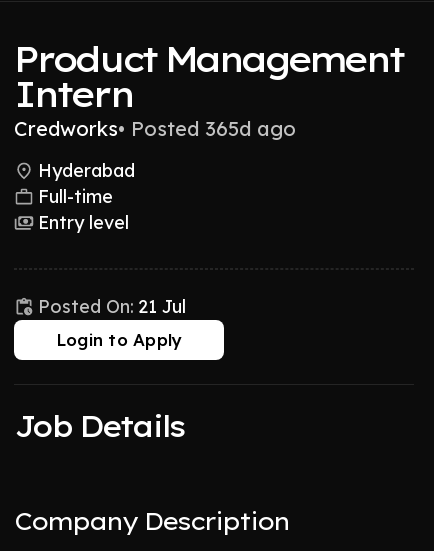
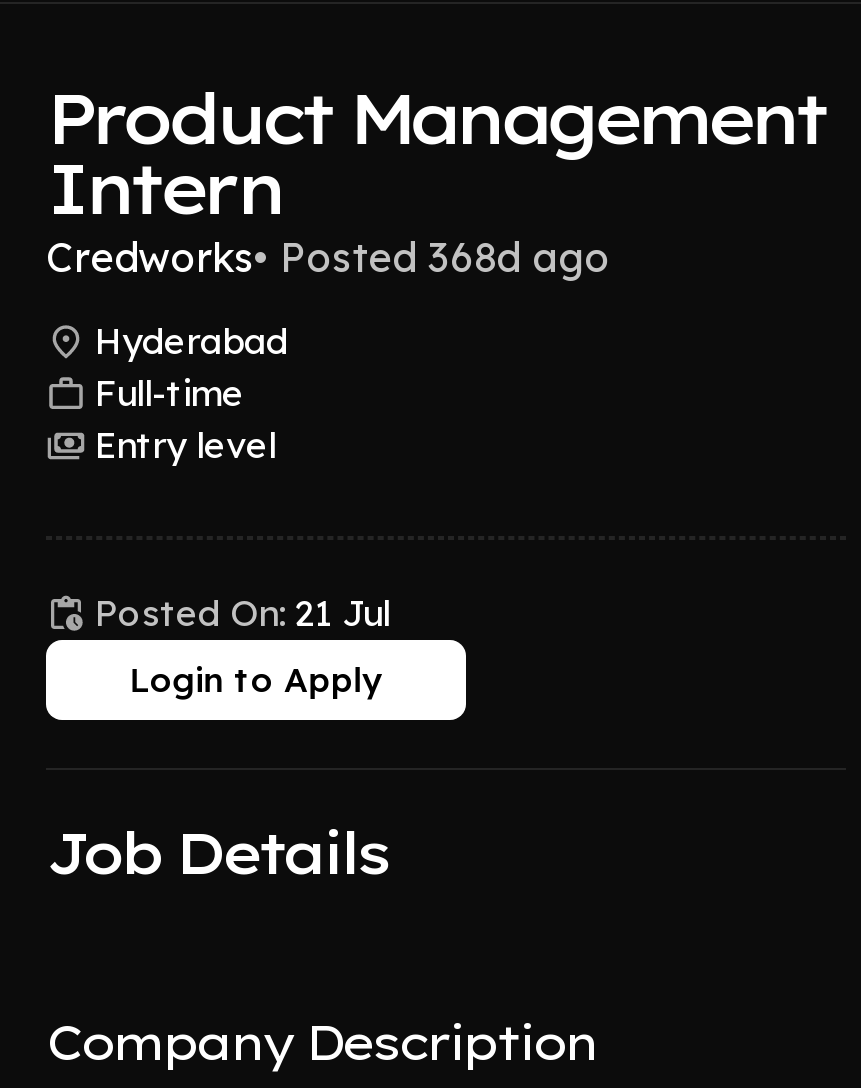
- Credworks• Posted 365d ago
+ Credworks• Posted 368d ago
